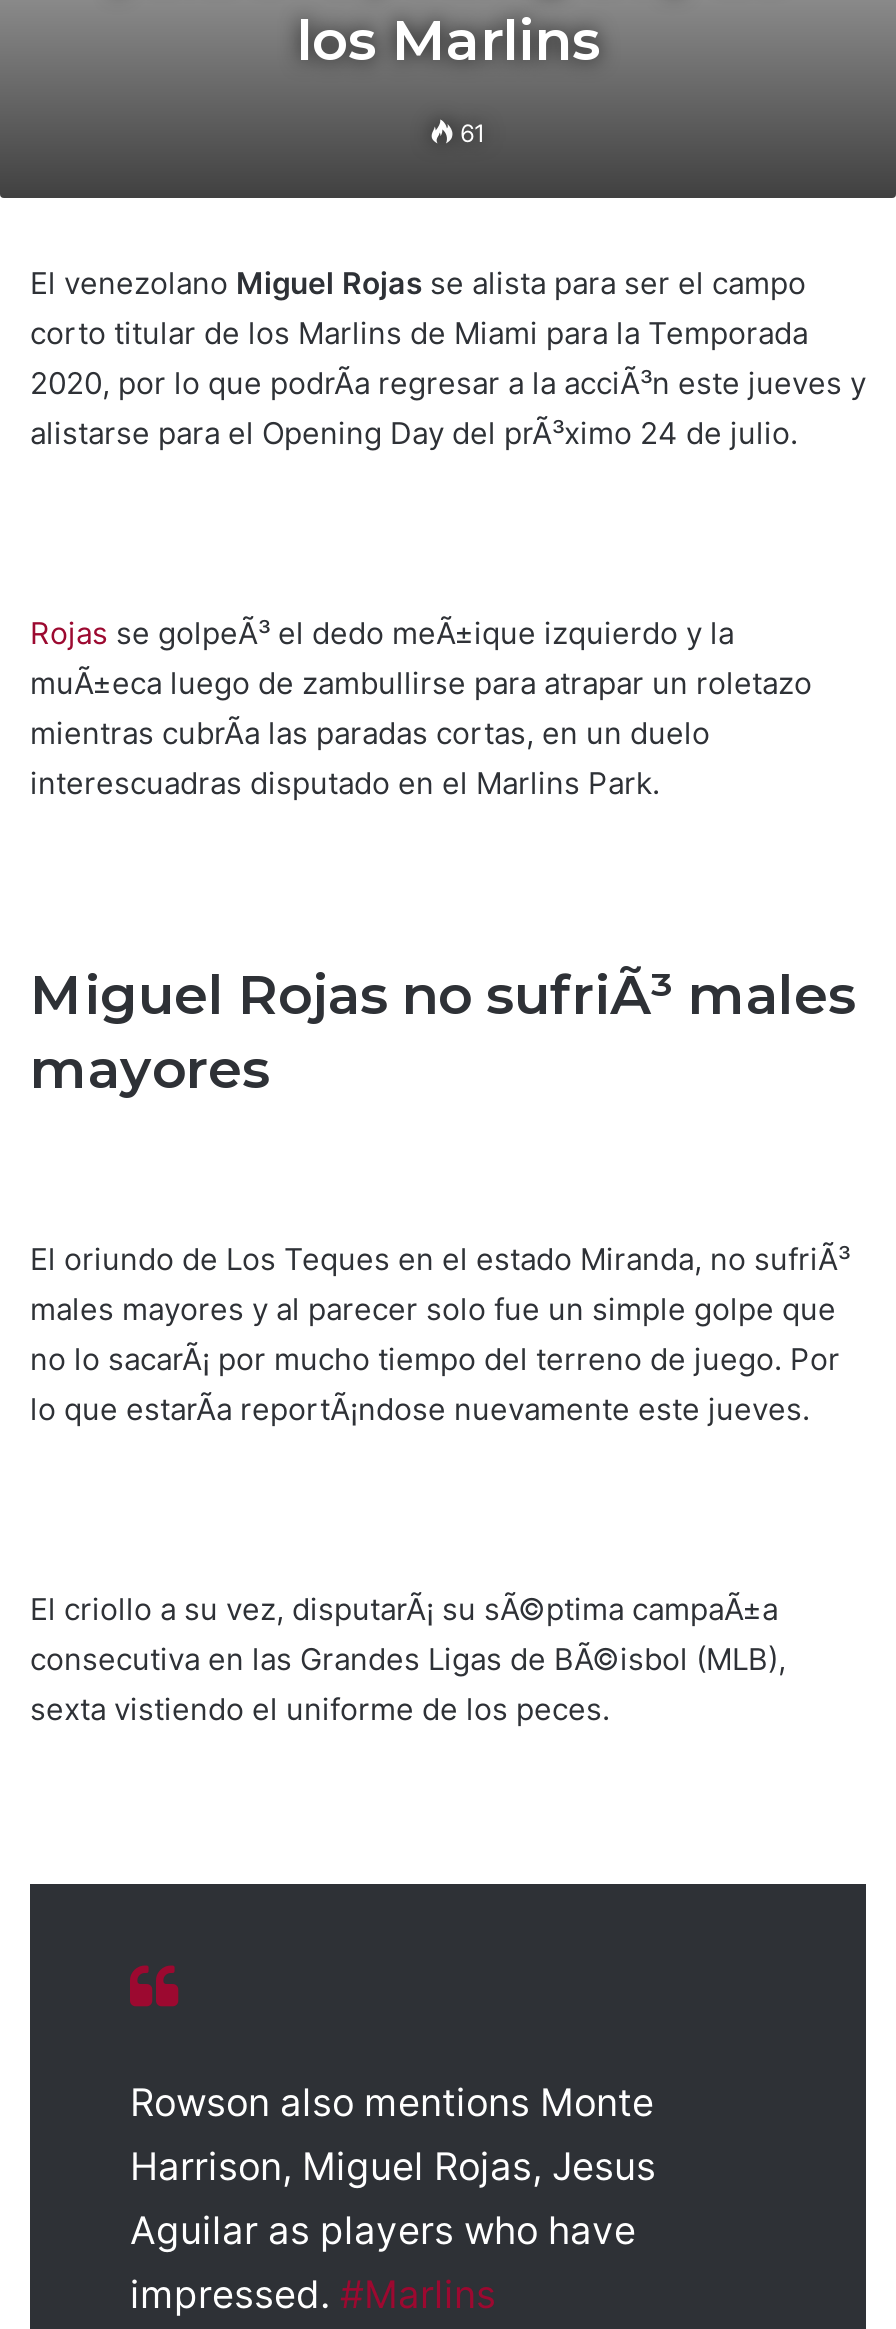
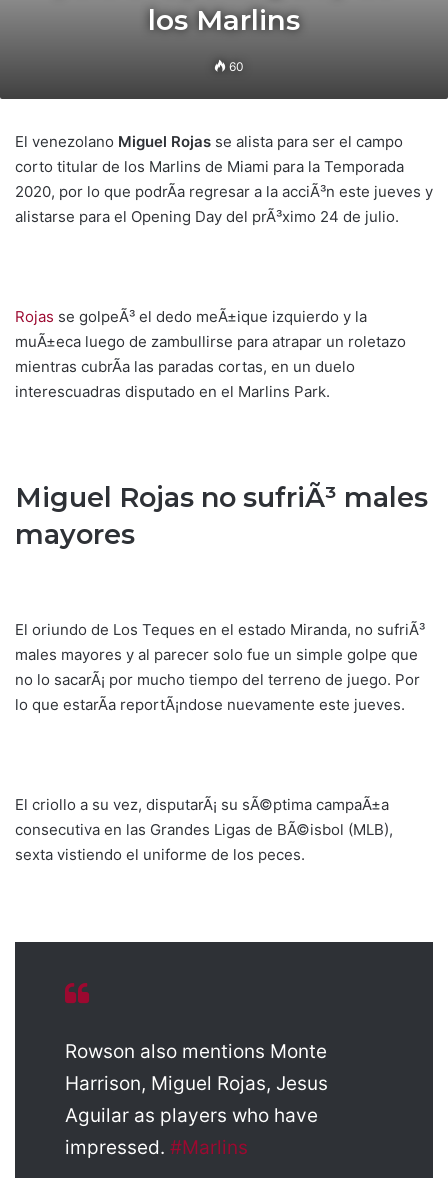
- 61
+ 60
